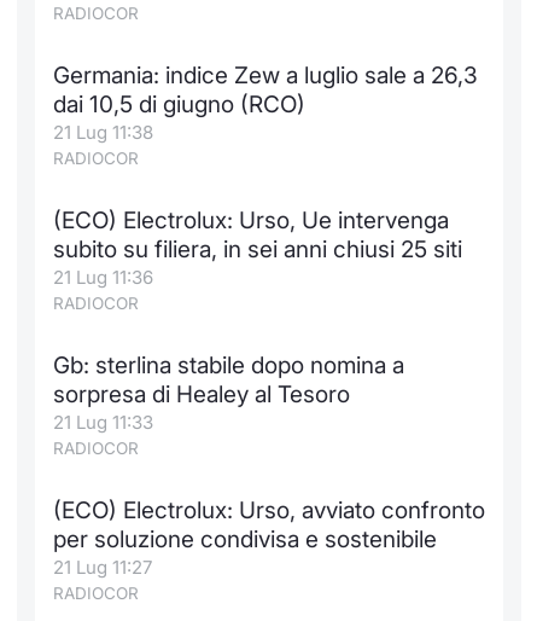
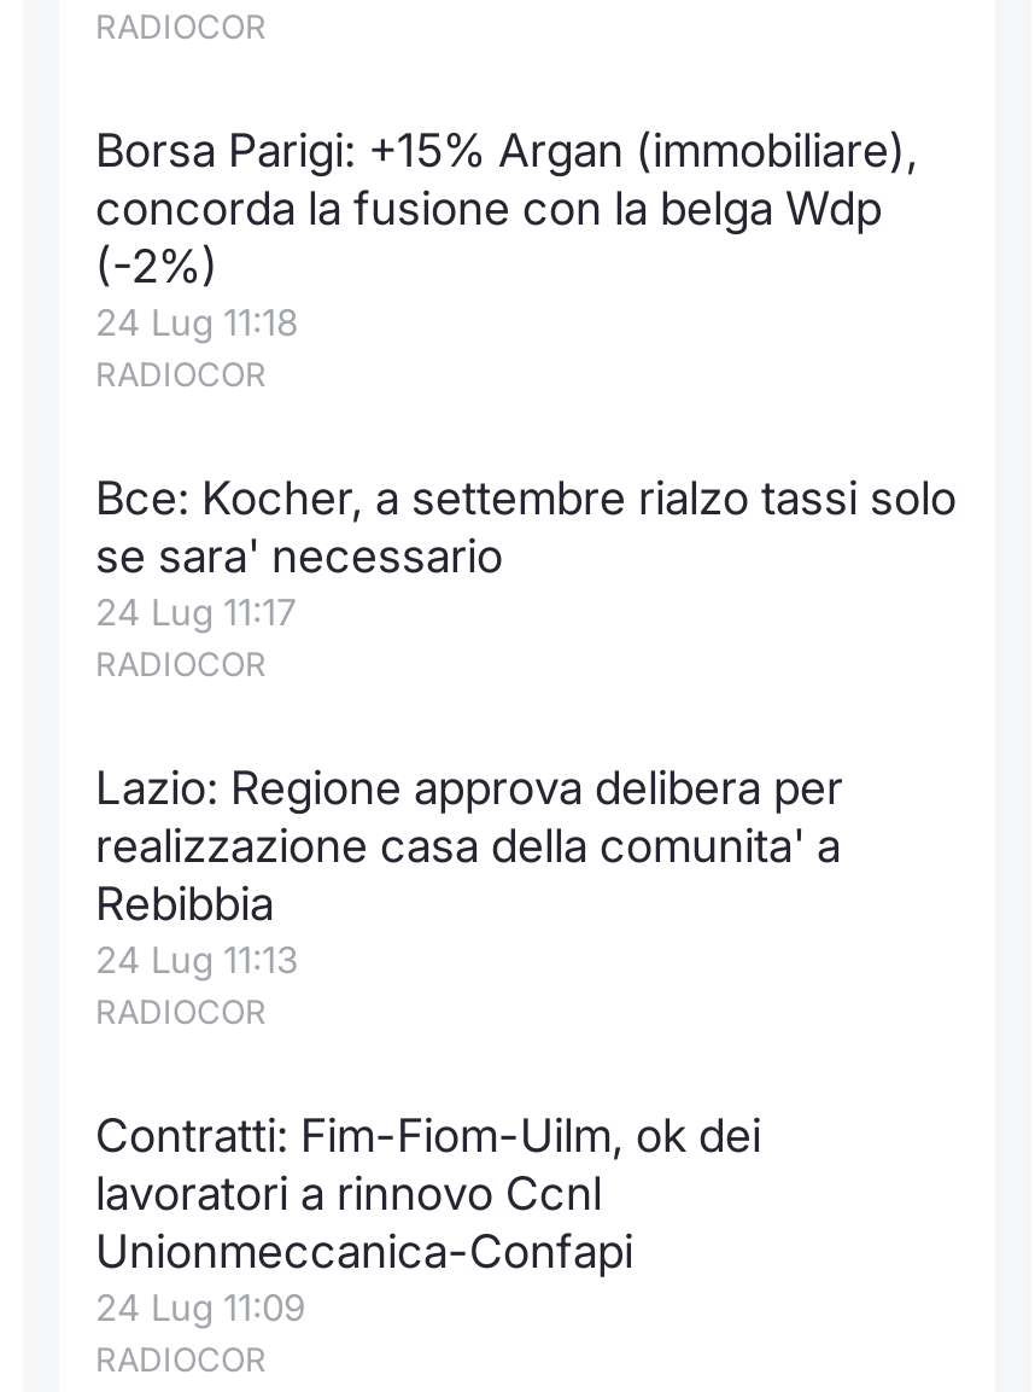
- Germania: indice Zew a luglio sale a 26,3
- dai 10,5 di giugno (RCO)
- 21 Lug 11:38
+ Borsa Parigi: +15% Argan (immobiliare),
+ concorda la fusione con la belga Wdp
+ (-2%)
+ 24 Lug 11:18

- (ECO) Electrolux: Urso, Ue intervenga
- subito su filiera, in sei anni chiusi 25 siti
- 21 Lug 11:36
+ Bce: Kocher, a settembre rialzo tassi solo
+ se sara' necessario
+ 24 Lug 11:17

- Gb: sterlina stabile dopo nomina a
- sorpresa di Healey al Tesoro
- 21 Lug 11:33
+ Lazio: Regione approva delibera per
+ realizzazione casa della comunita' a
+ Rebibbia
+ 24 Lug 11:13

- (ECO) Electrolux: Urso, avviato confronto
- per soluzione condivisa e sostenibile
- 21 Lug 11:27
+ Contratti: Fim-Fiom-Uilm, ok dei
+ lavoratori a rinnovo Ccnl
+ Unionmeccanica-Confapi
+ 24 Lug 11:09
